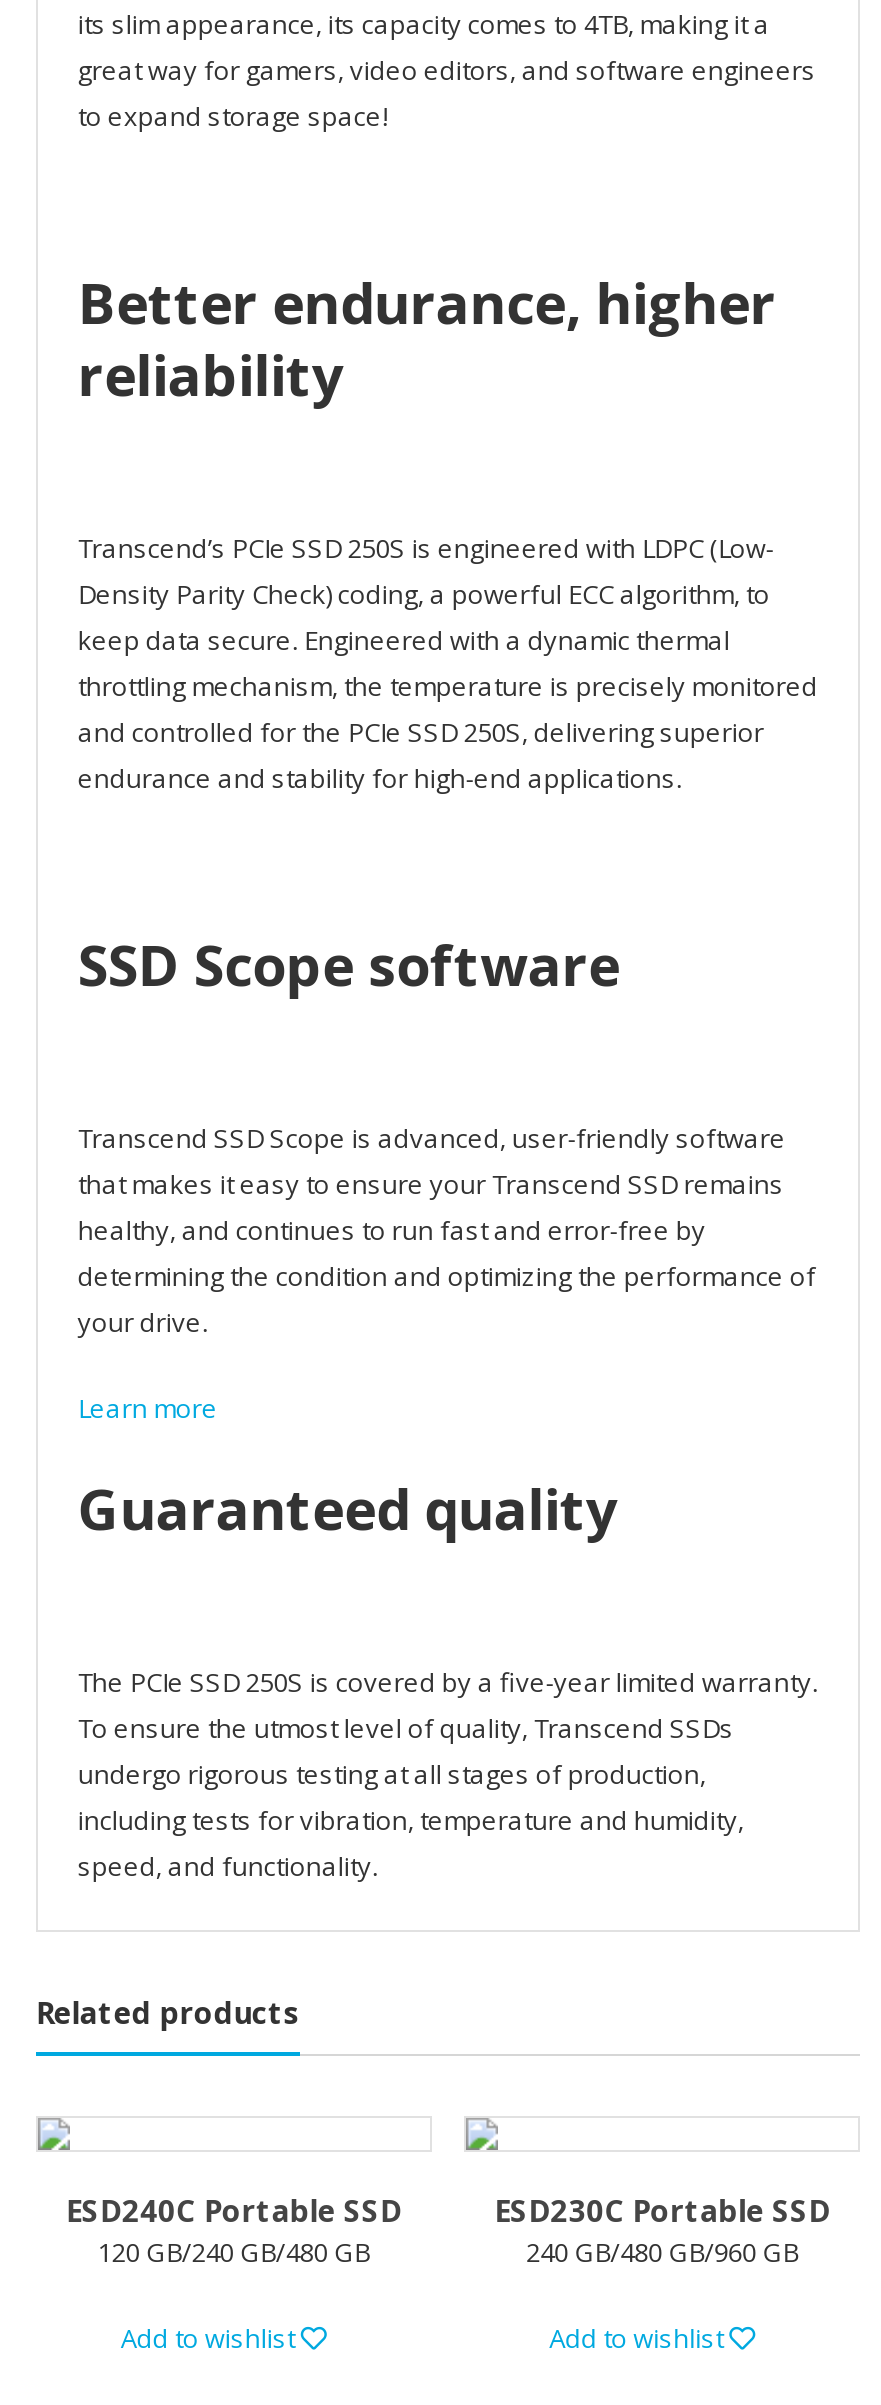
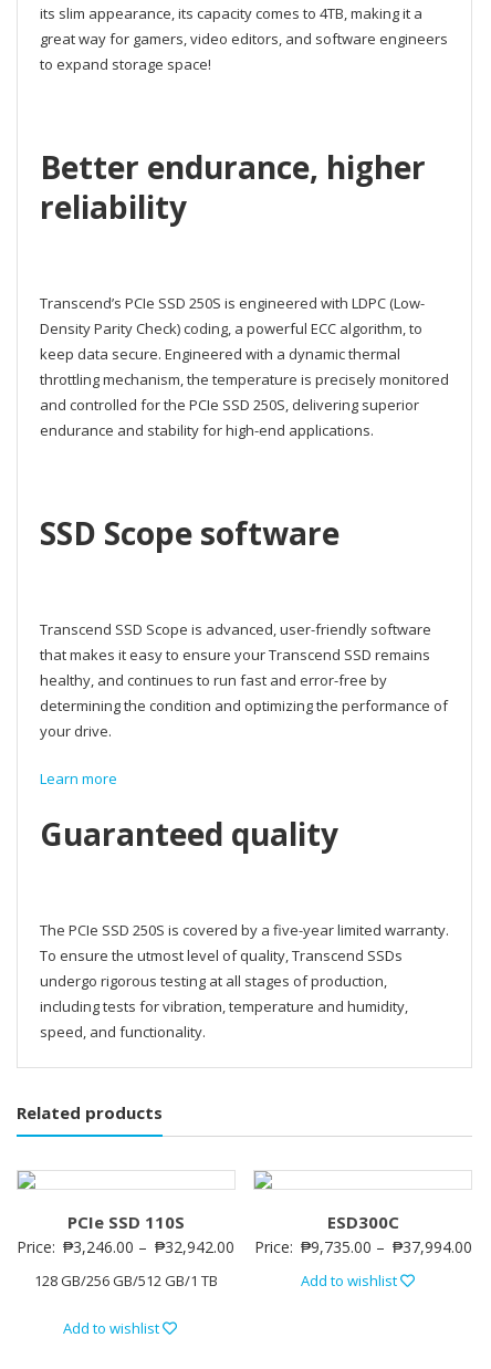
- ESD240C Portable SSD
- 120 GB/240 GB/480 GB
+ PCIe SSD 110S
+ Price: ₱3,246.00 – ₱32,942.00
+ 128 GB/256 GB/512 GB/1 TB

- ESD230C Portable SSD
- 240 GB/480 GB/960 GB
+ ESD300C
+ Price: ₱9,735.00 – ₱37,994.00
